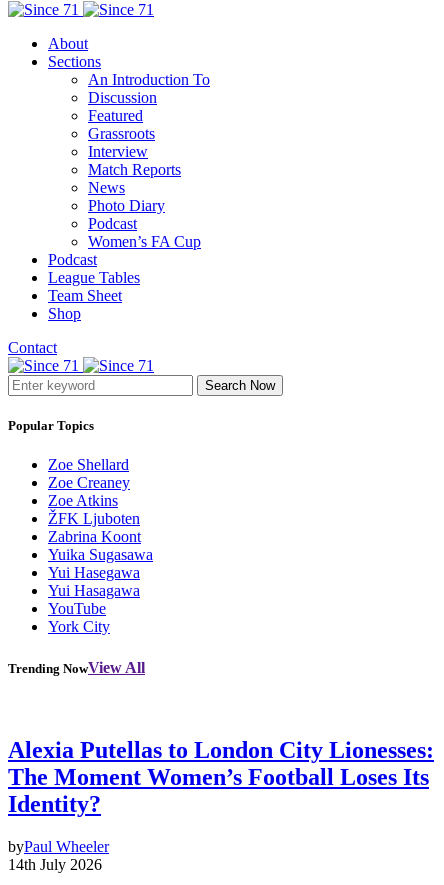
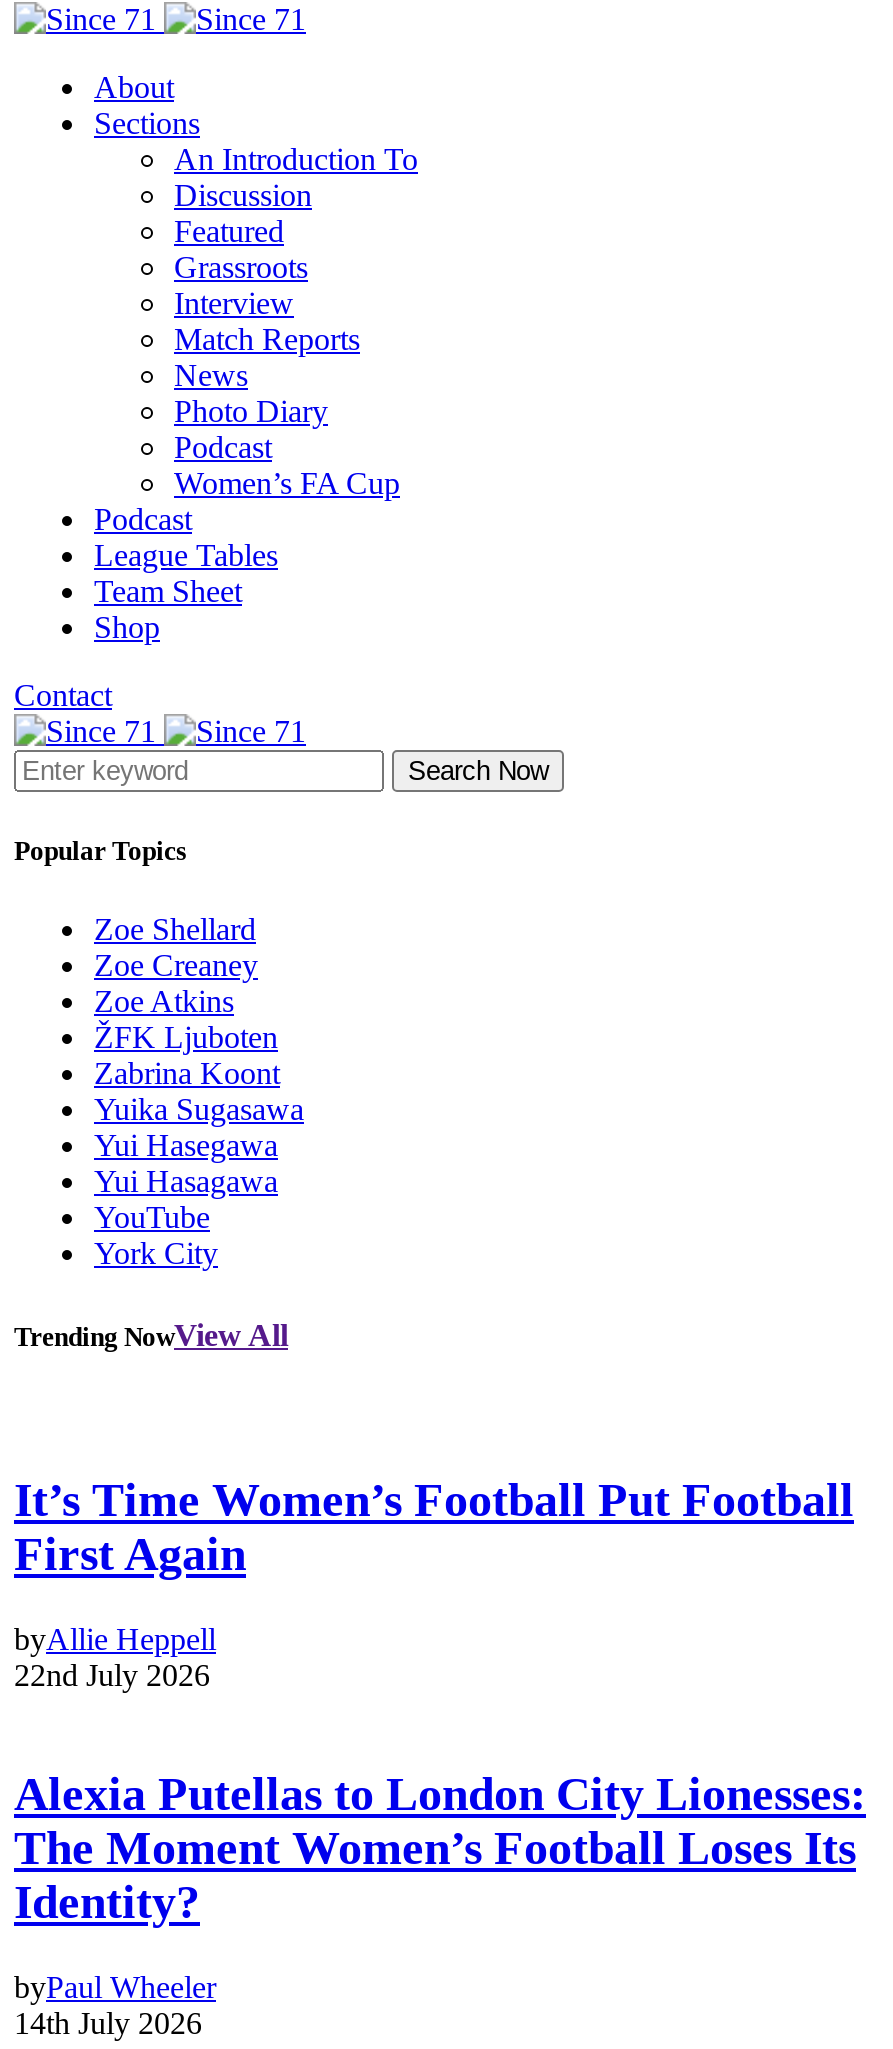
+ It’s Time Women’s Football Put Football
+ First Again
+ byAllie Heppell
+ 22nd July 2026
